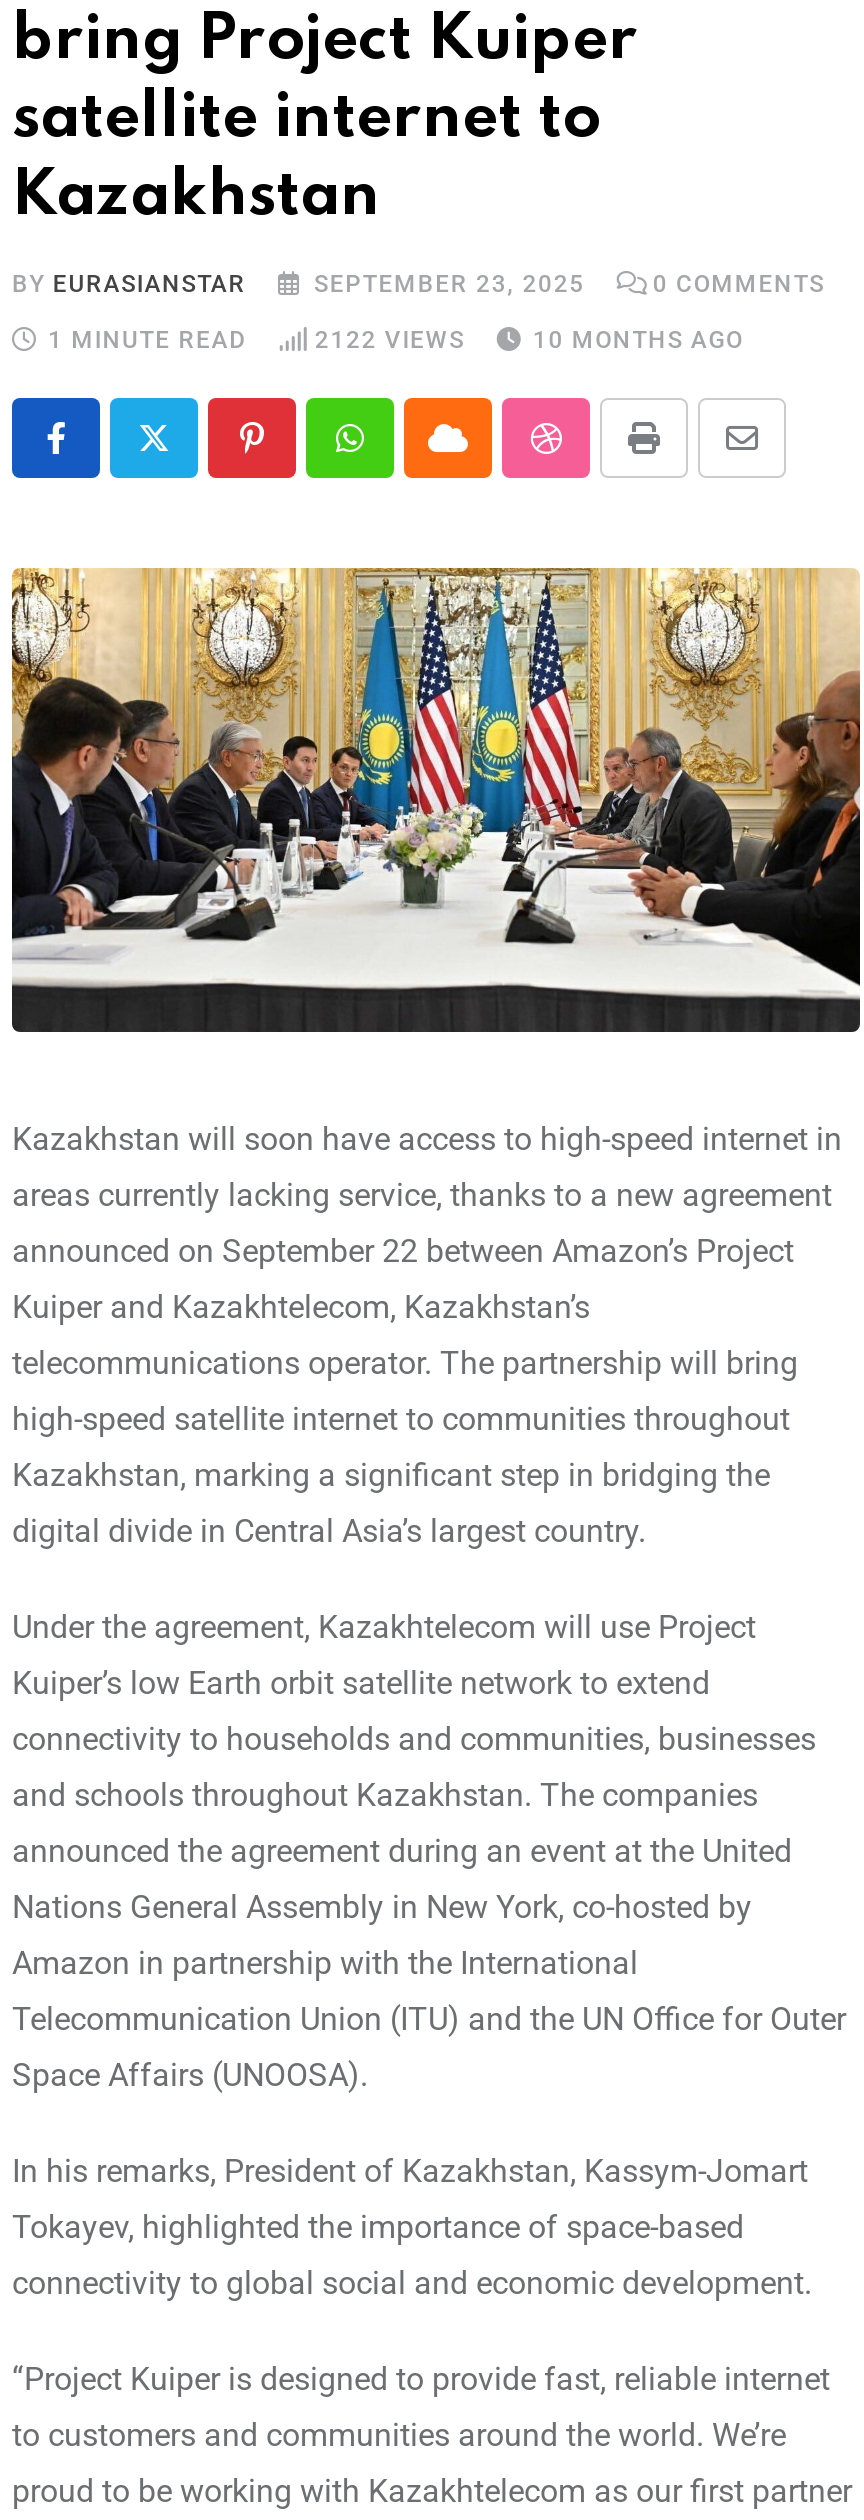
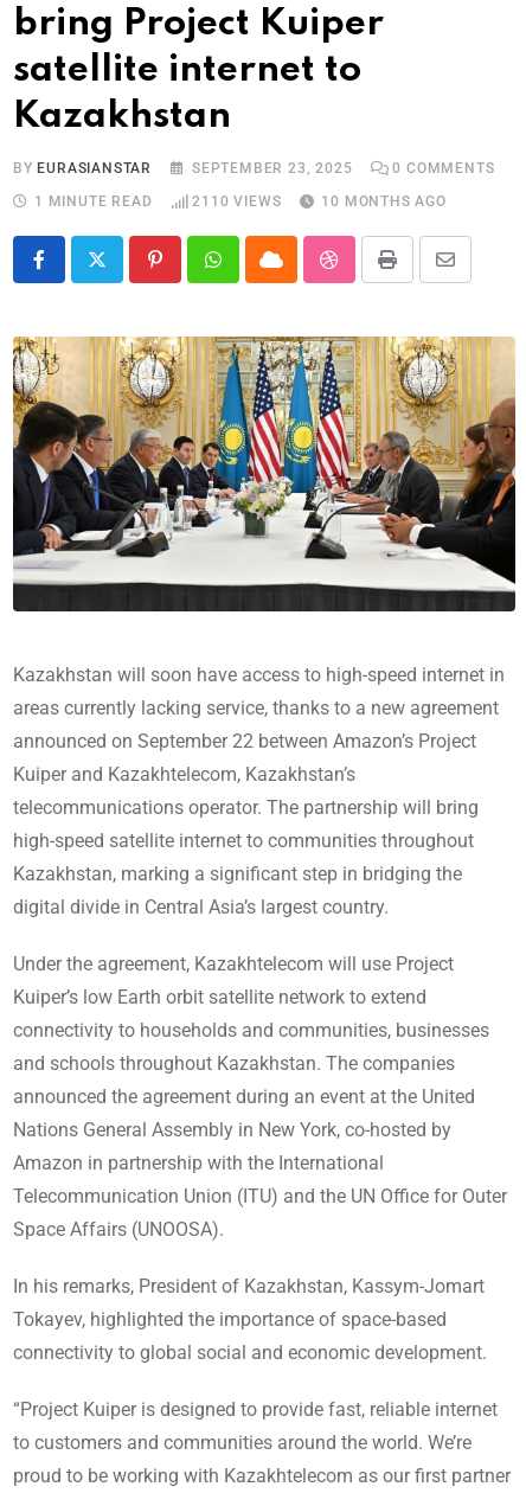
- 2122 VIEWS
+ 2110 VIEWS
